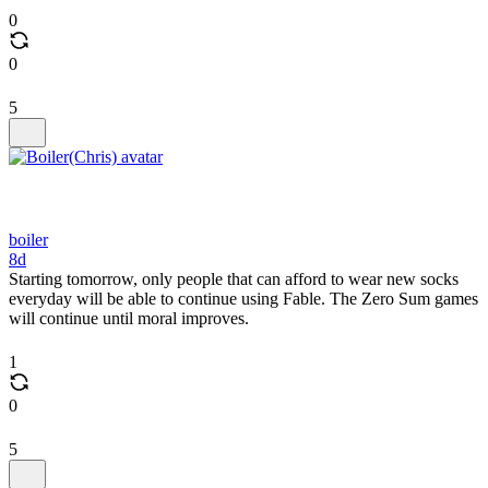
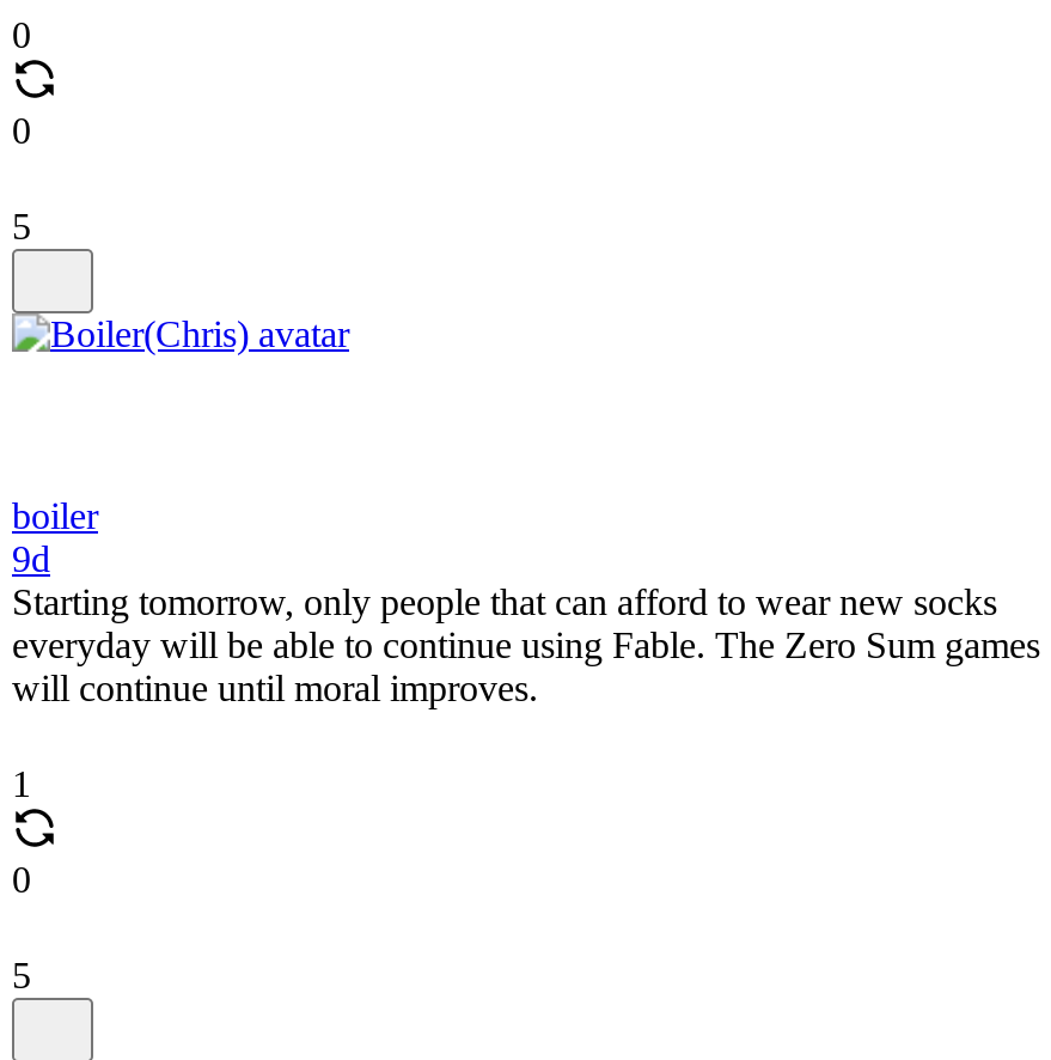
- 8d
+ 9d
